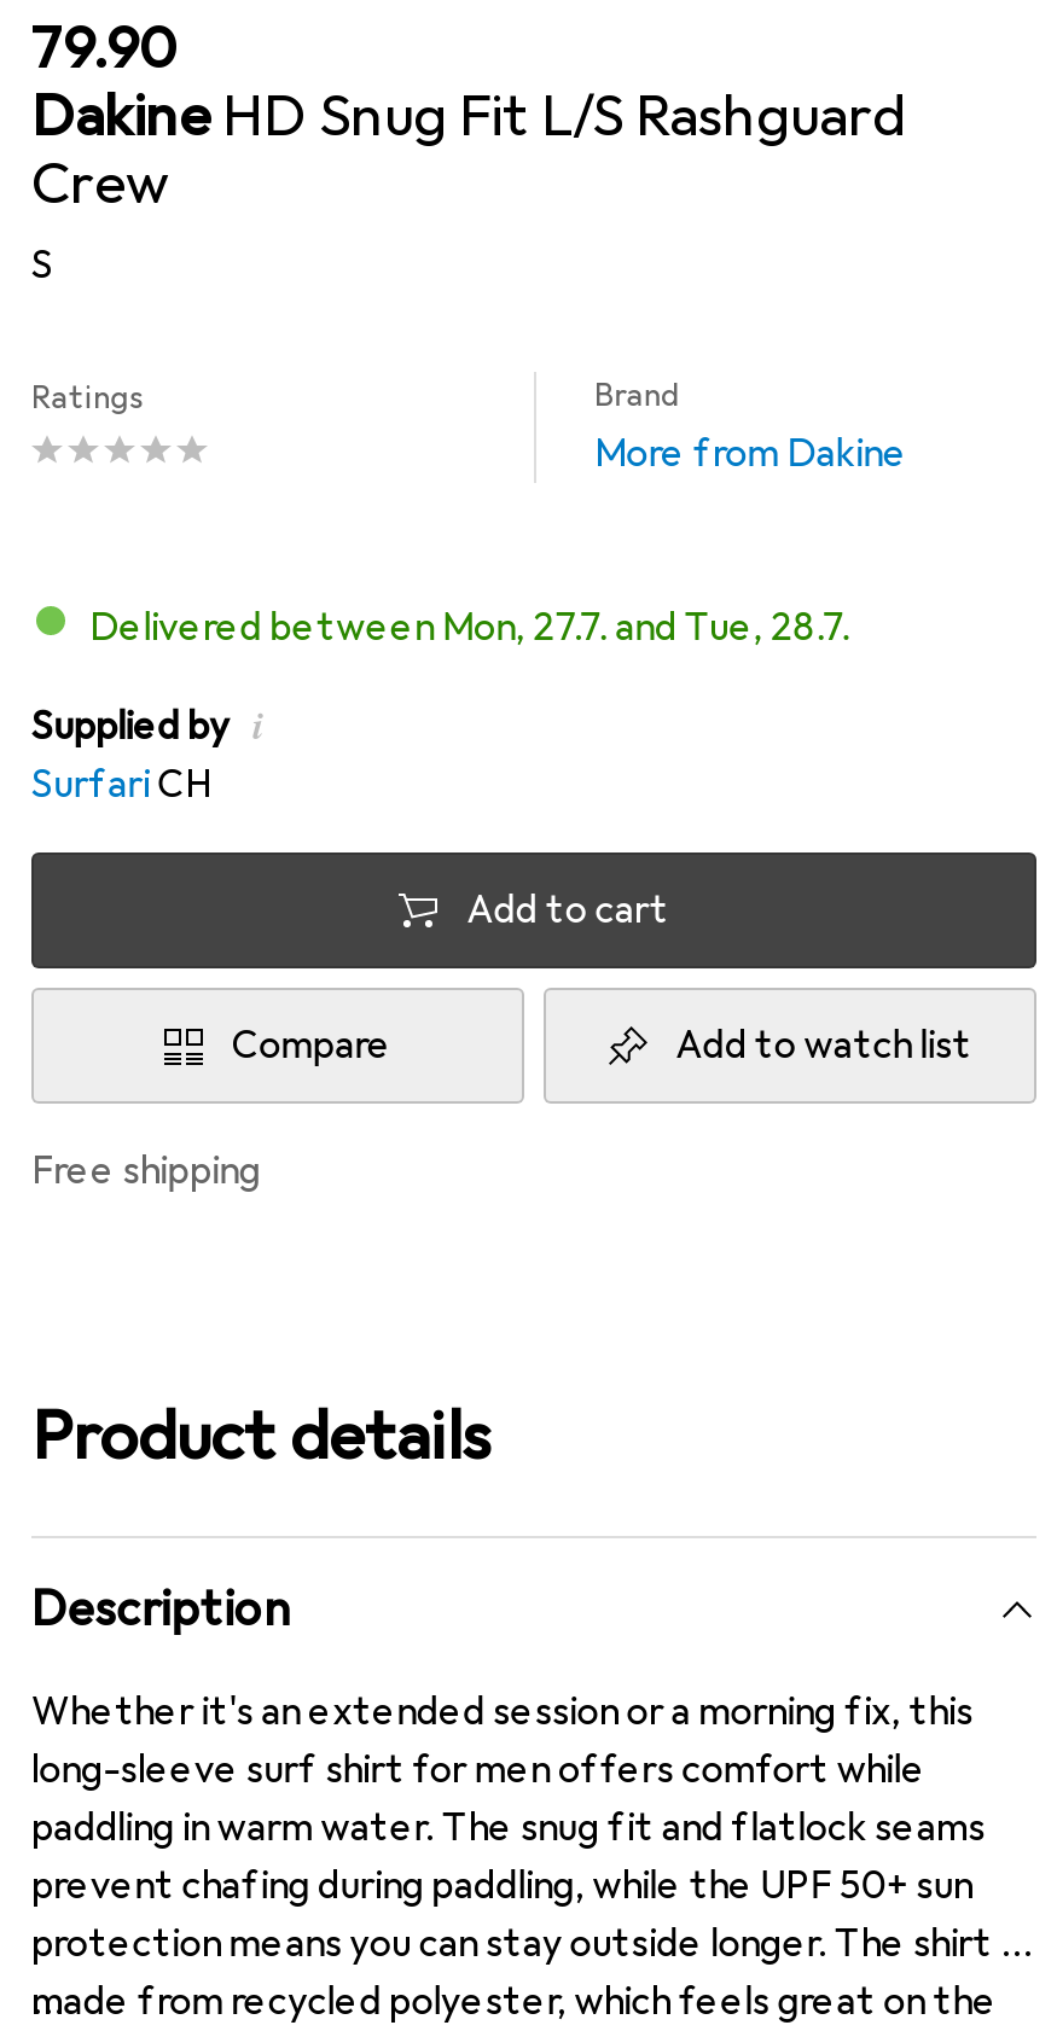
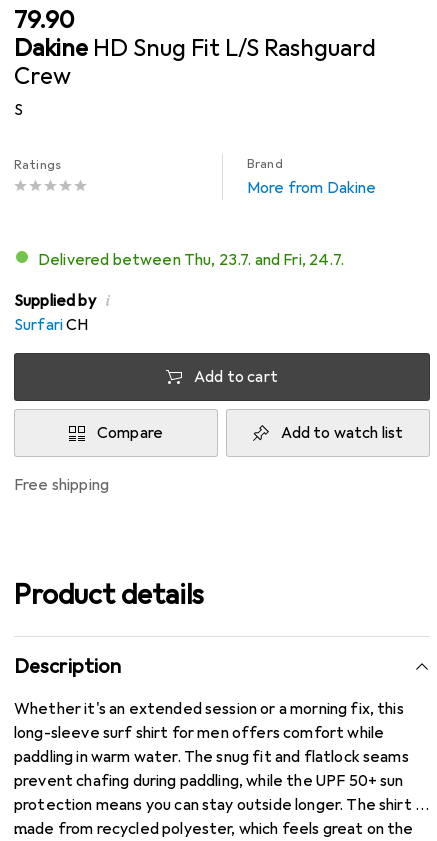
- Delivered between Mon, 27.7. and Tue, 28.7.
+ Delivered between Thu, 23.7. and Fri, 24.7.
